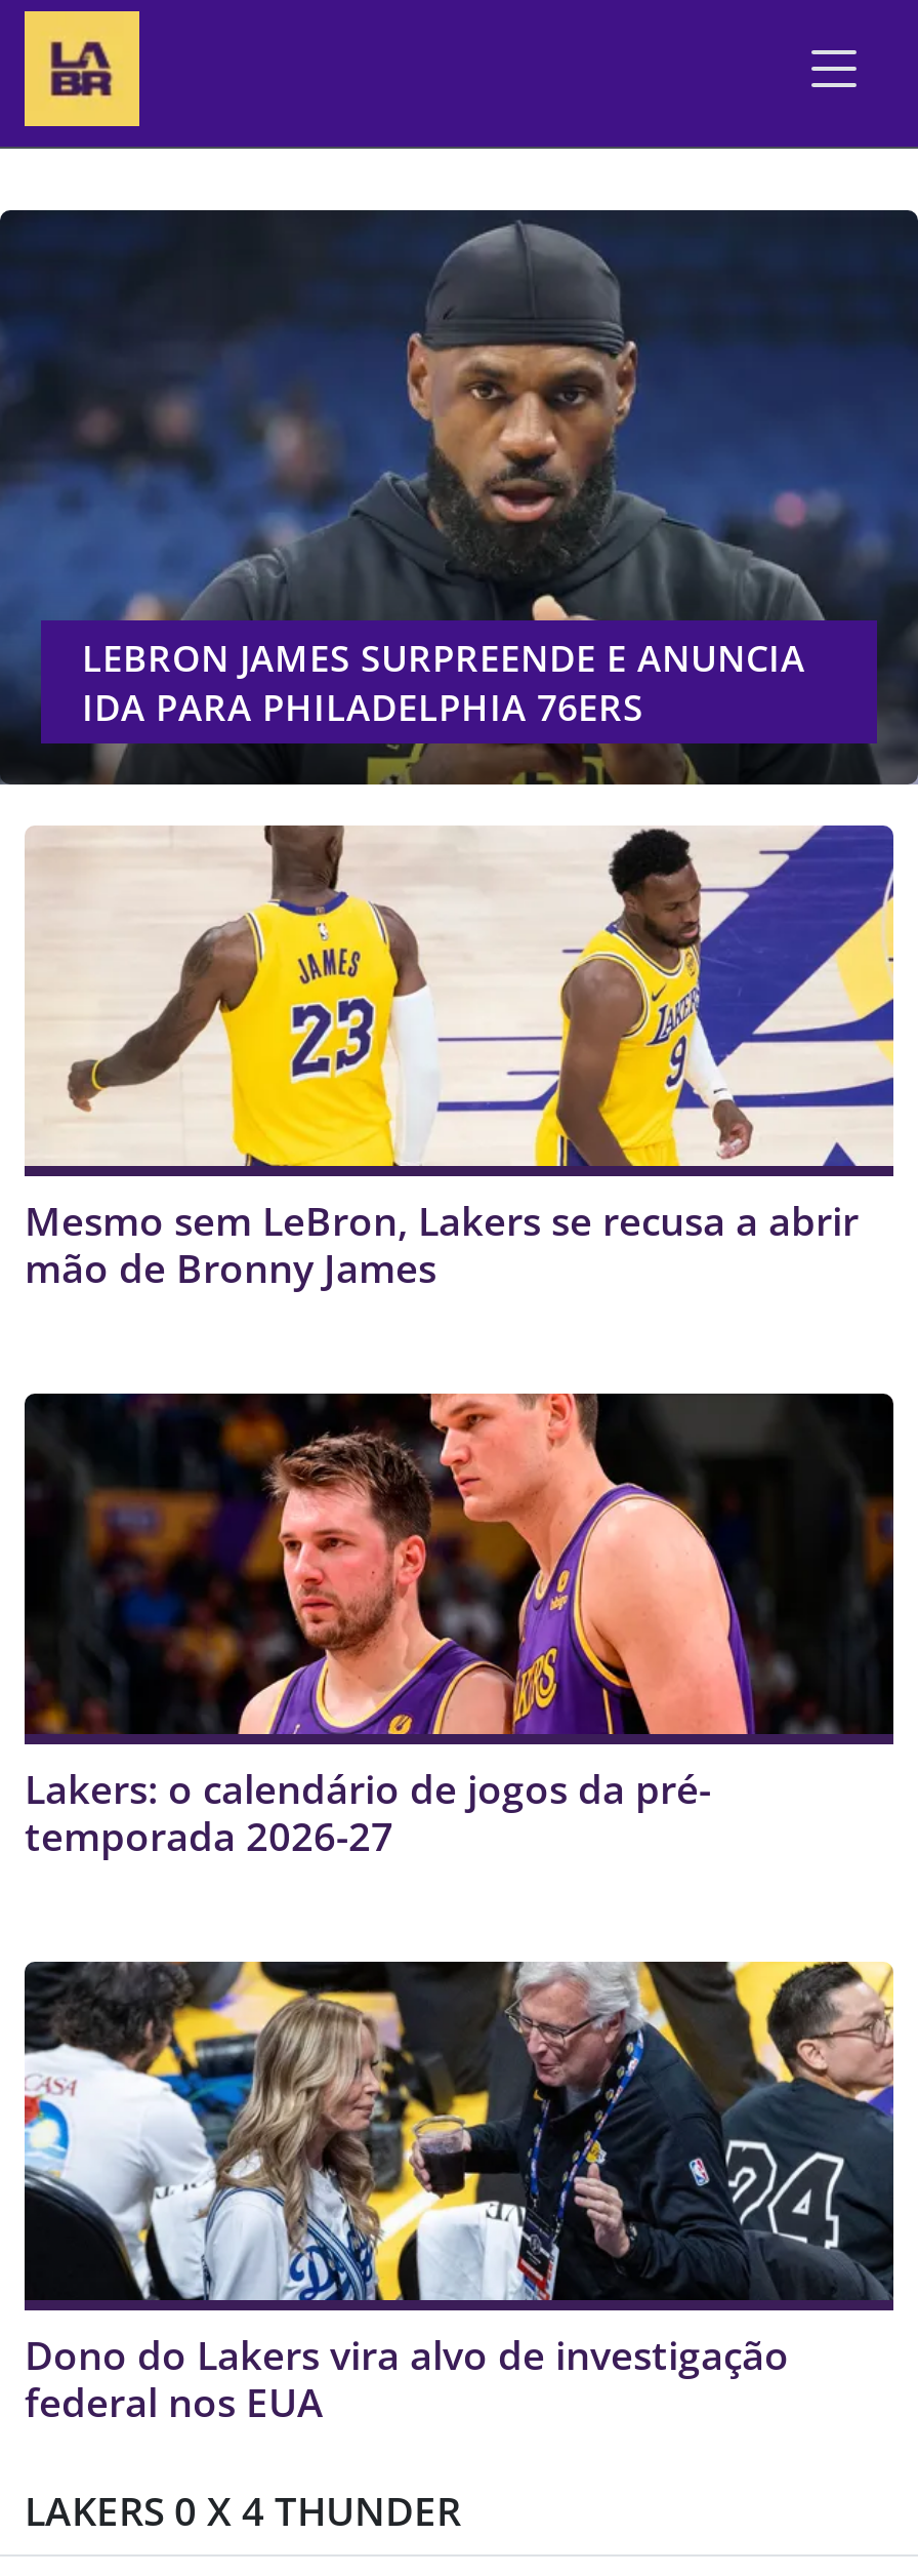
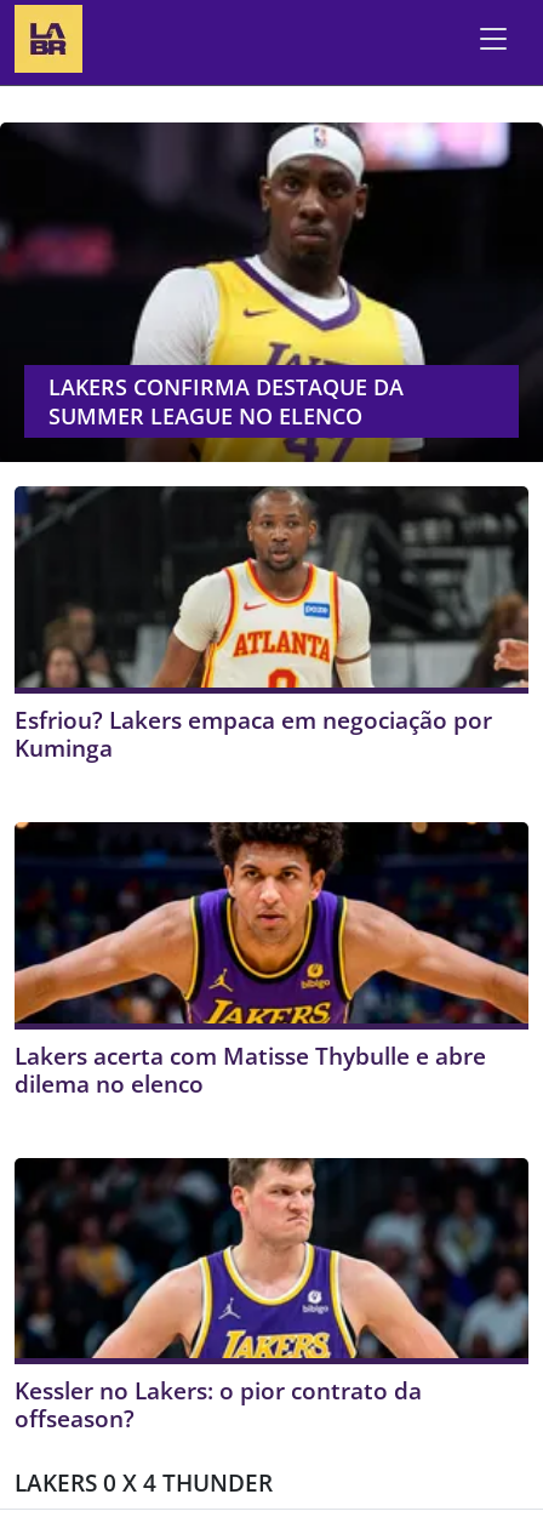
- [image]
- LEBRON JAMES SURPREENDE E ANUNCIA
- IDA PARA PHILADELPHIA 76ERS
+ [image]
+ LAKERS CONFIRMA DESTAQUE DA
+ SUMMER LEAGUE NO ELENCO

- [image]
- Mesmo sem LeBron, Lakers se recusa a abrir
- mão de Bronny James
+ [image]
+ Esfriou? Lakers empaca em negociação por
+ Kuminga

- [image]
- Lakers: o calendário de jogos da pré-
- temporada 2026-27
+ [image]
+ Lakers acerta com Matisse Thybulle e abre
+ dilema no elenco

- [image]
- Dono do Lakers vira alvo de investigação
- federal nos EUA
+ [image]
+ Kessler no Lakers: o pior contrato da
+ offseason?
